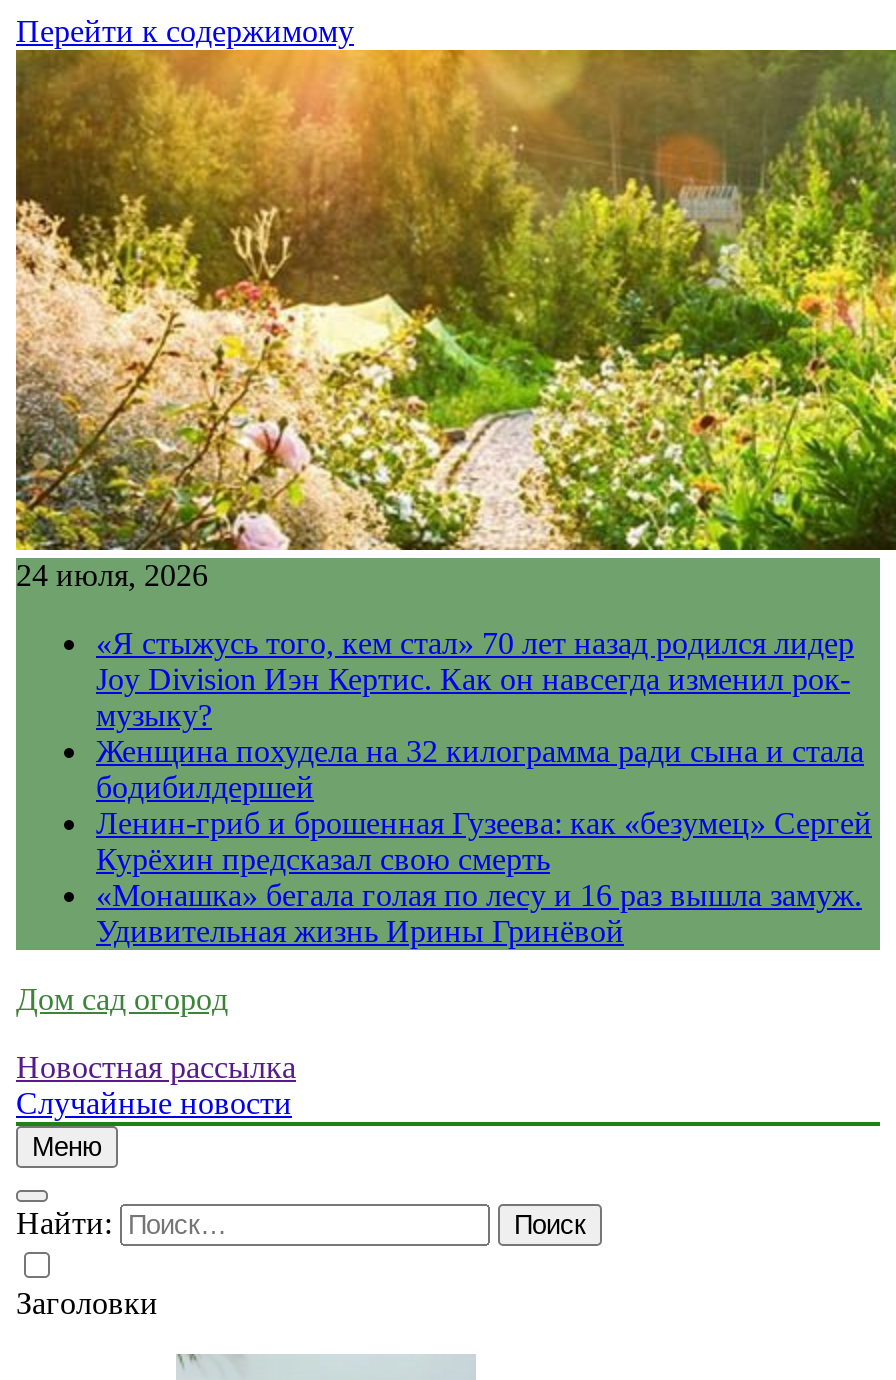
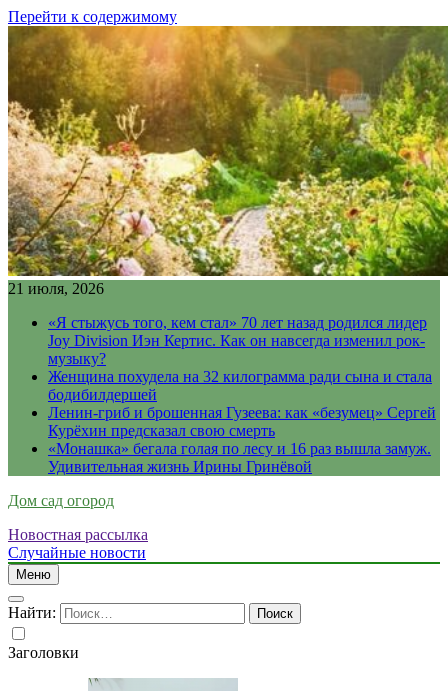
- 24 июля, 2026
+ 21 июля, 2026
